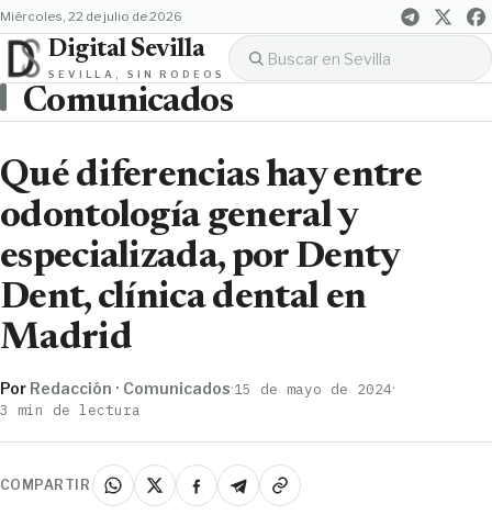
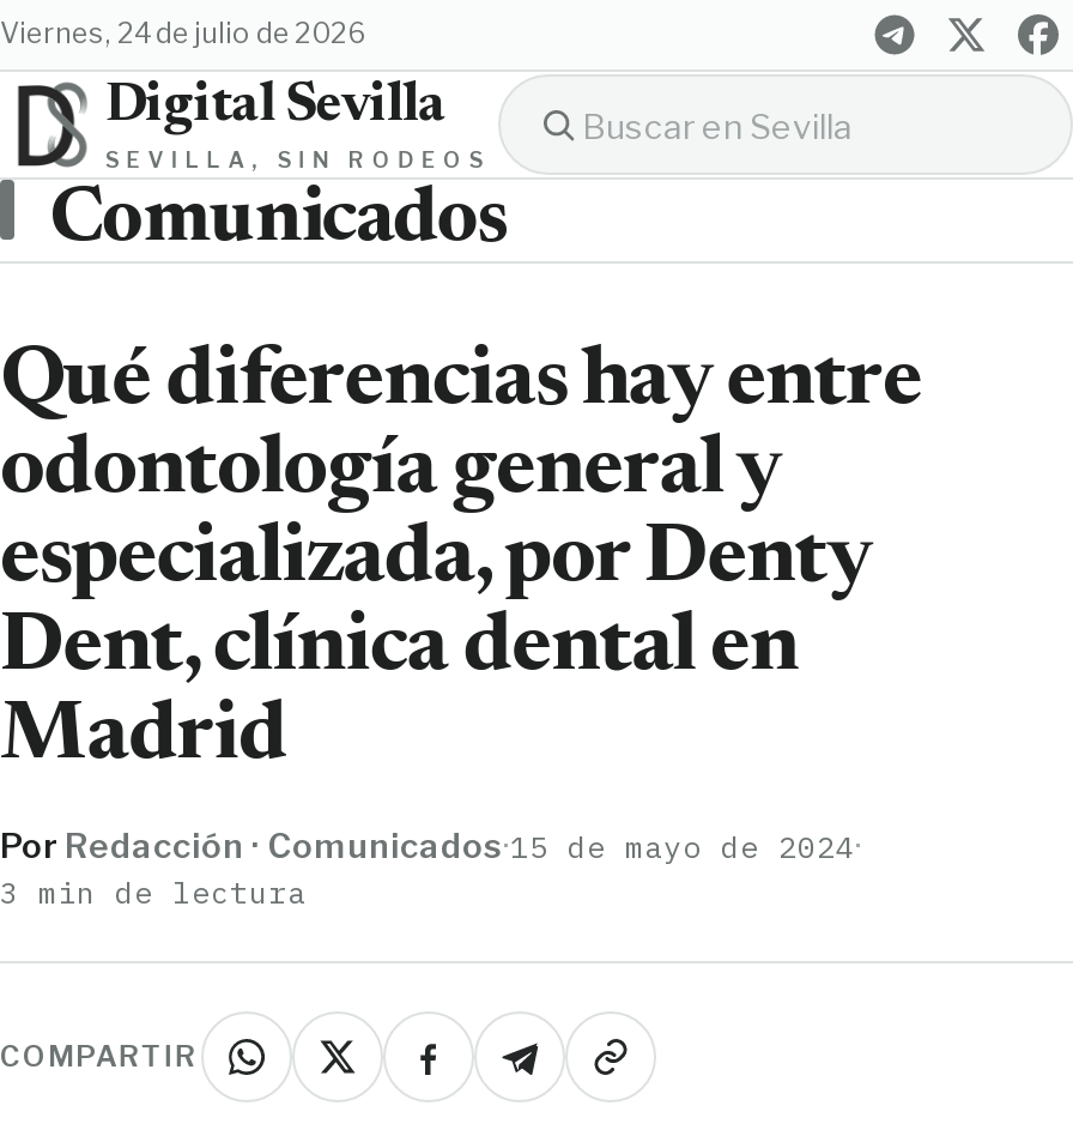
- miércoles, 22 de julio de 2026
+ viernes, 24 de julio de 2026
